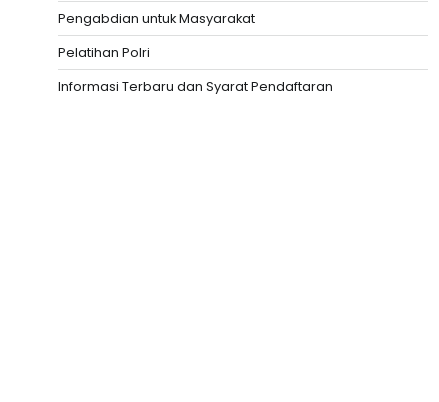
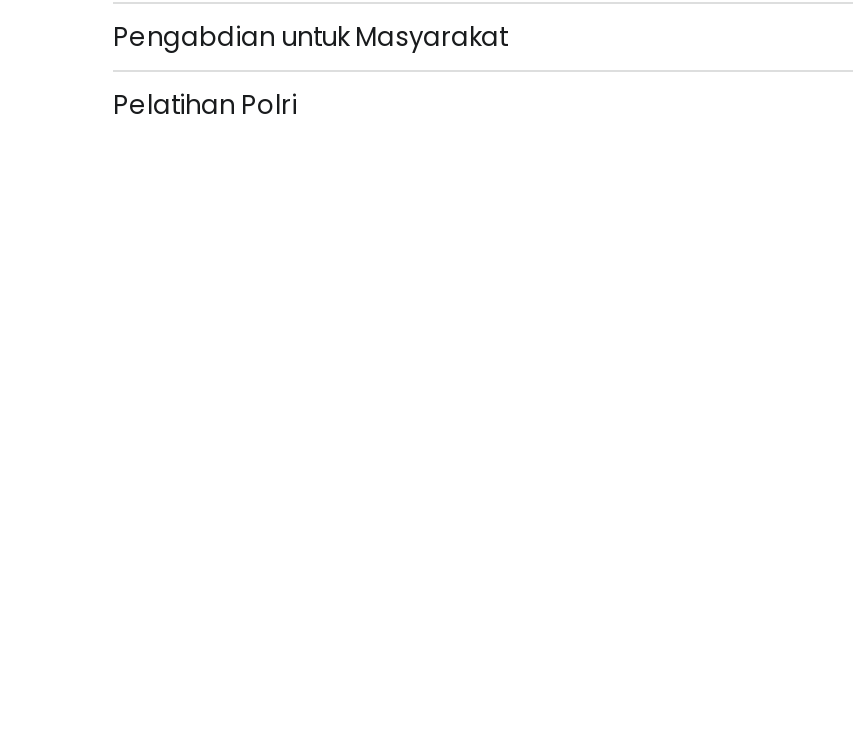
- Informasi Terbaru dan Syarat Pendaftaran
